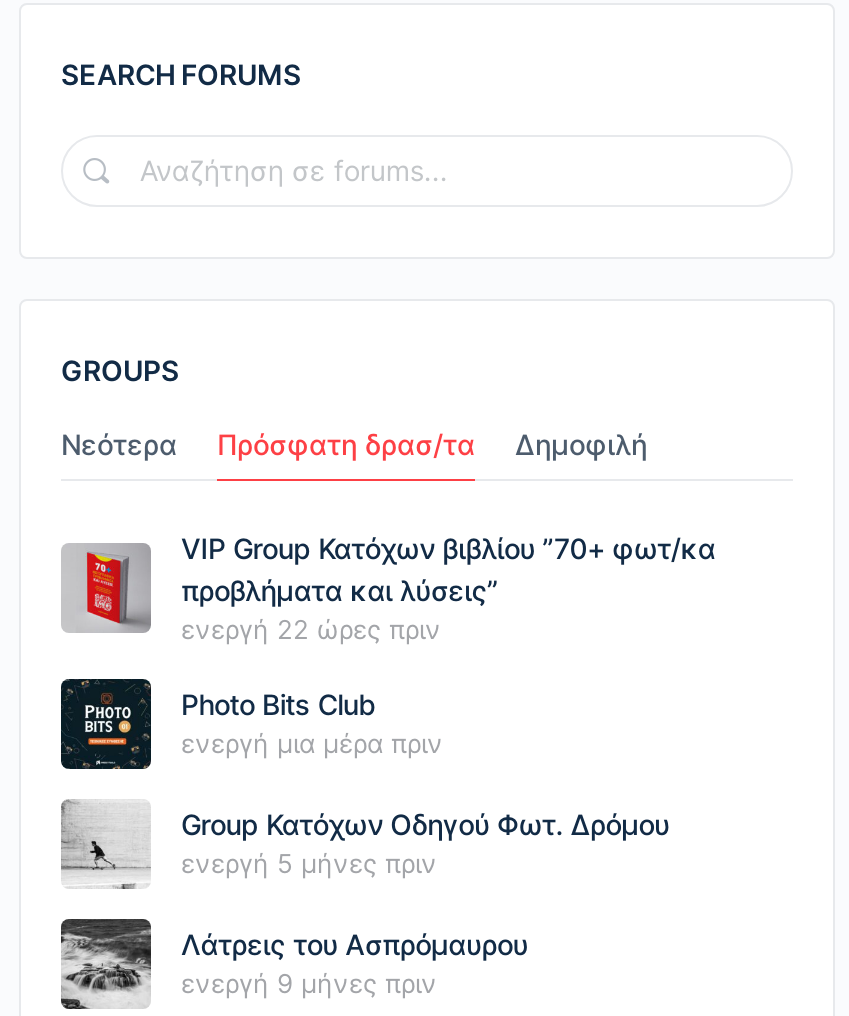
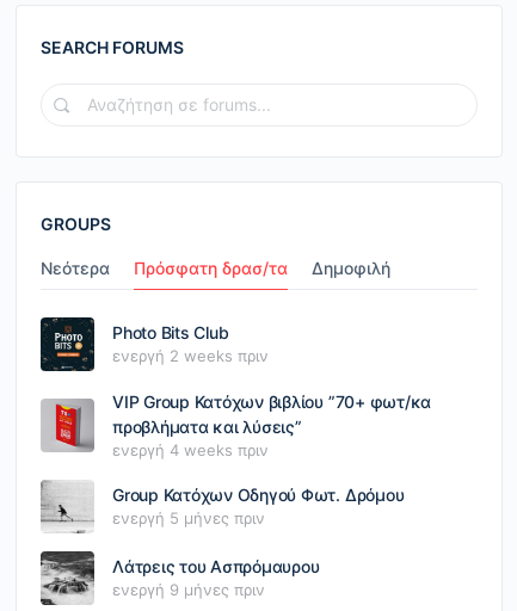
+ ενεργή 2 weeks πριν

moved down: [image] | VIP Group Κατόχων βιβλίου ”70+ φωτ/κα | προβλήματα και λύσεις”

- ενεργή 22 ώρες πριν
- ενεργή μια μέρα πριν
+ ενεργή 4 weeks πριν

moved up: [image] | Photo Bits Club
